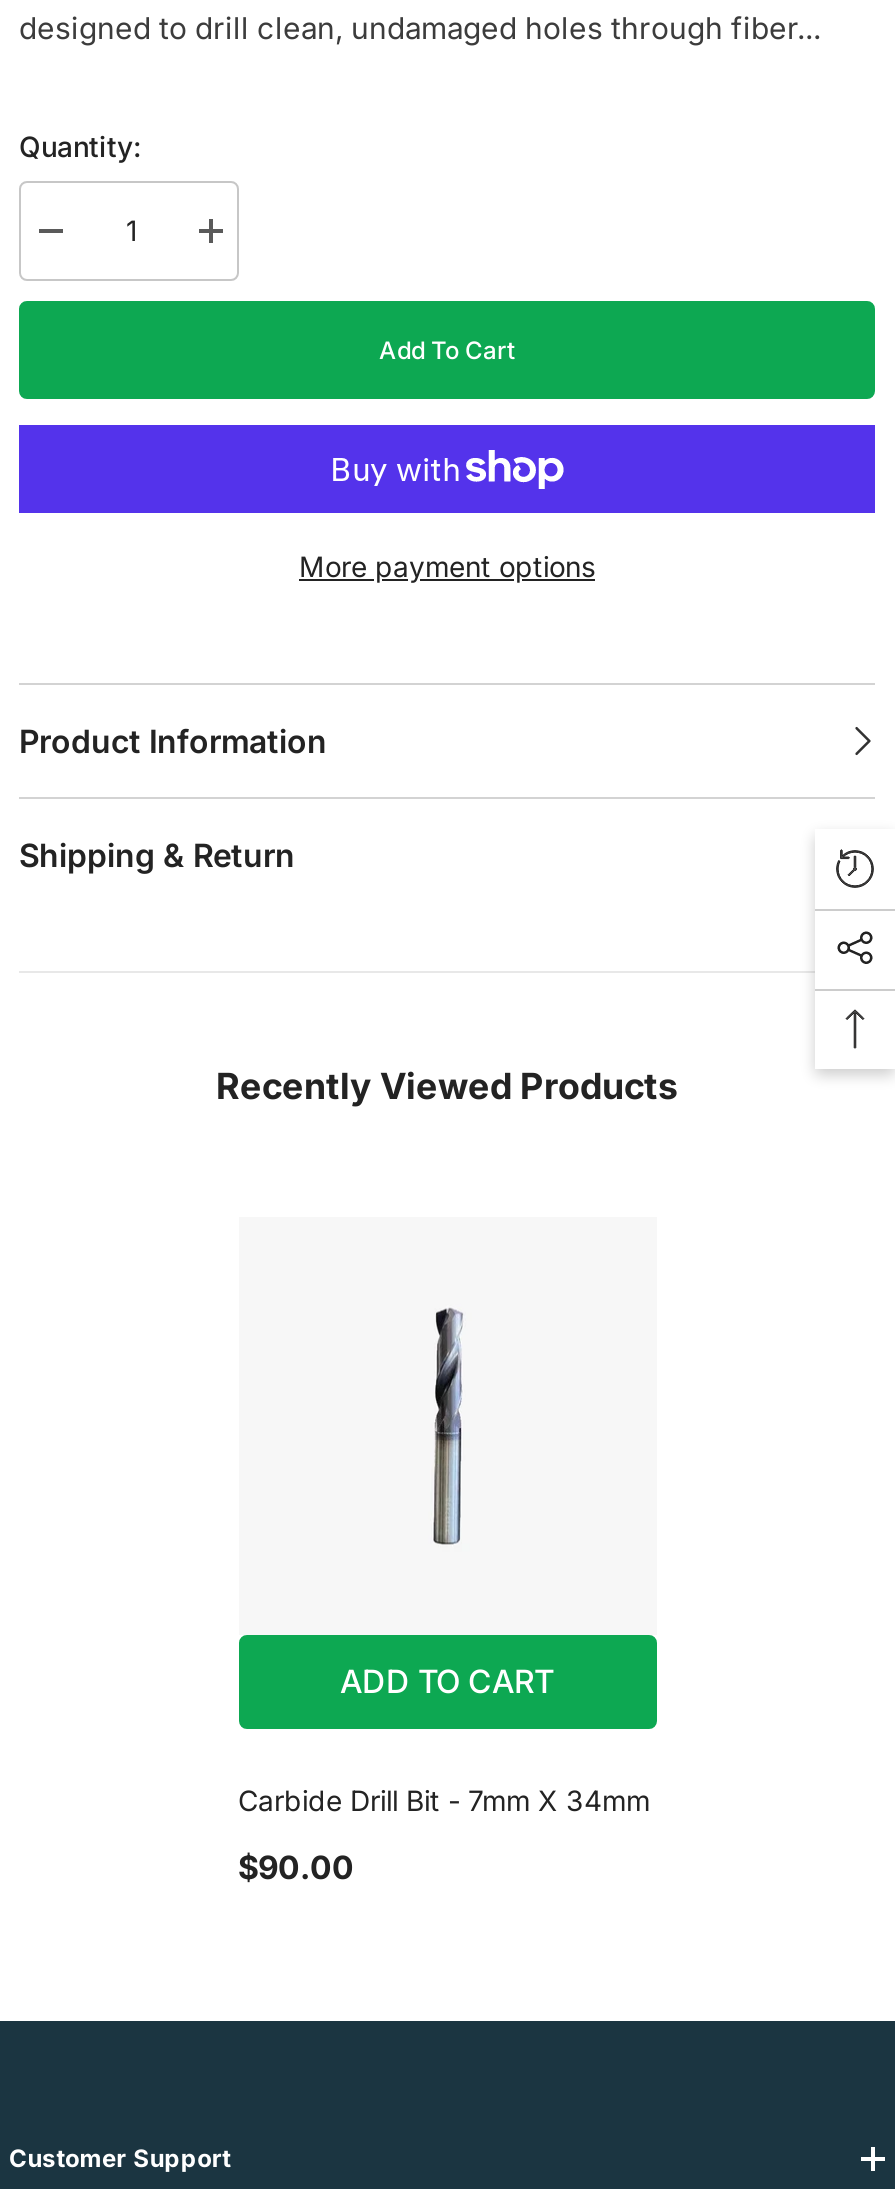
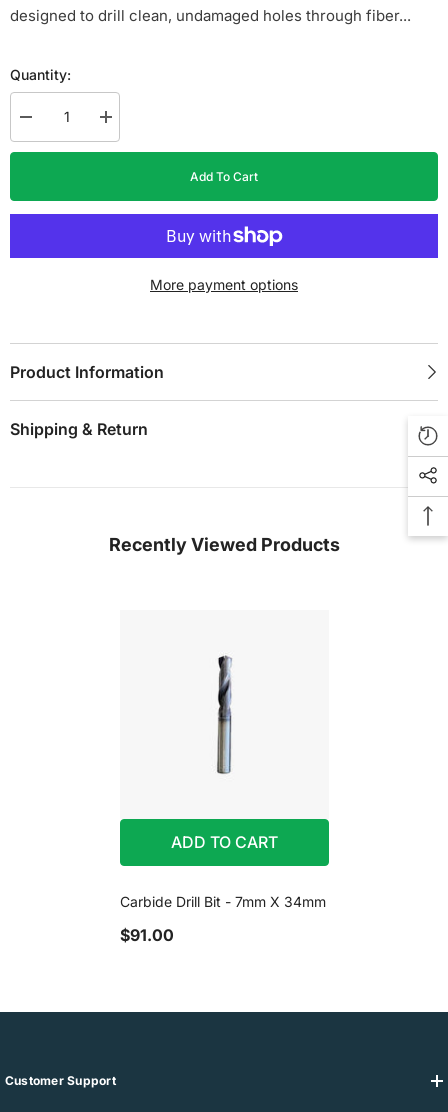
- $90.00
+ $91.00
